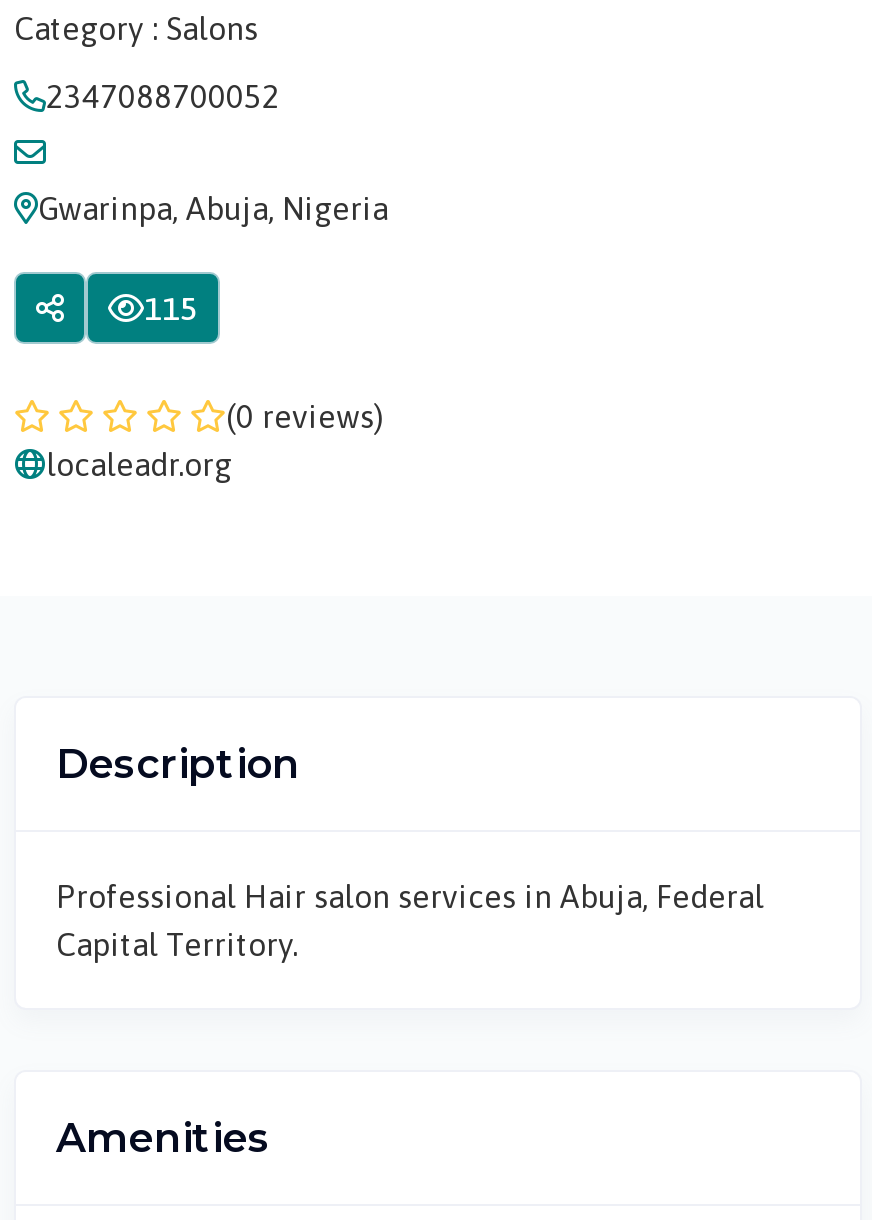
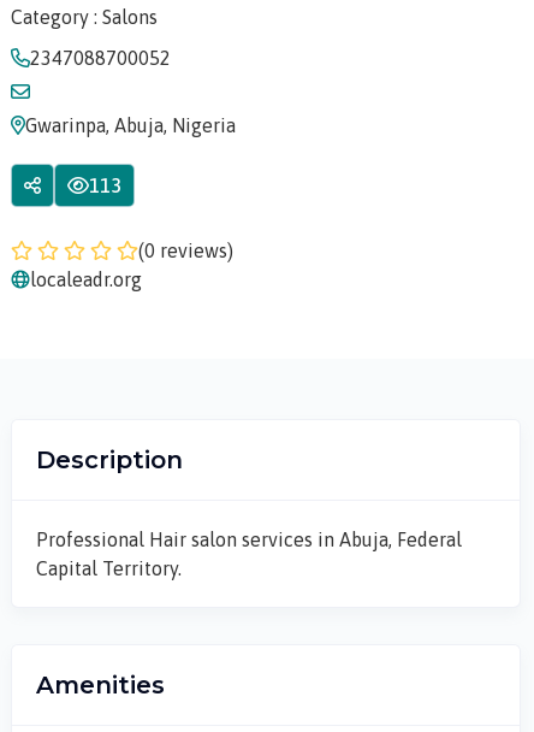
- 115
+ 113
